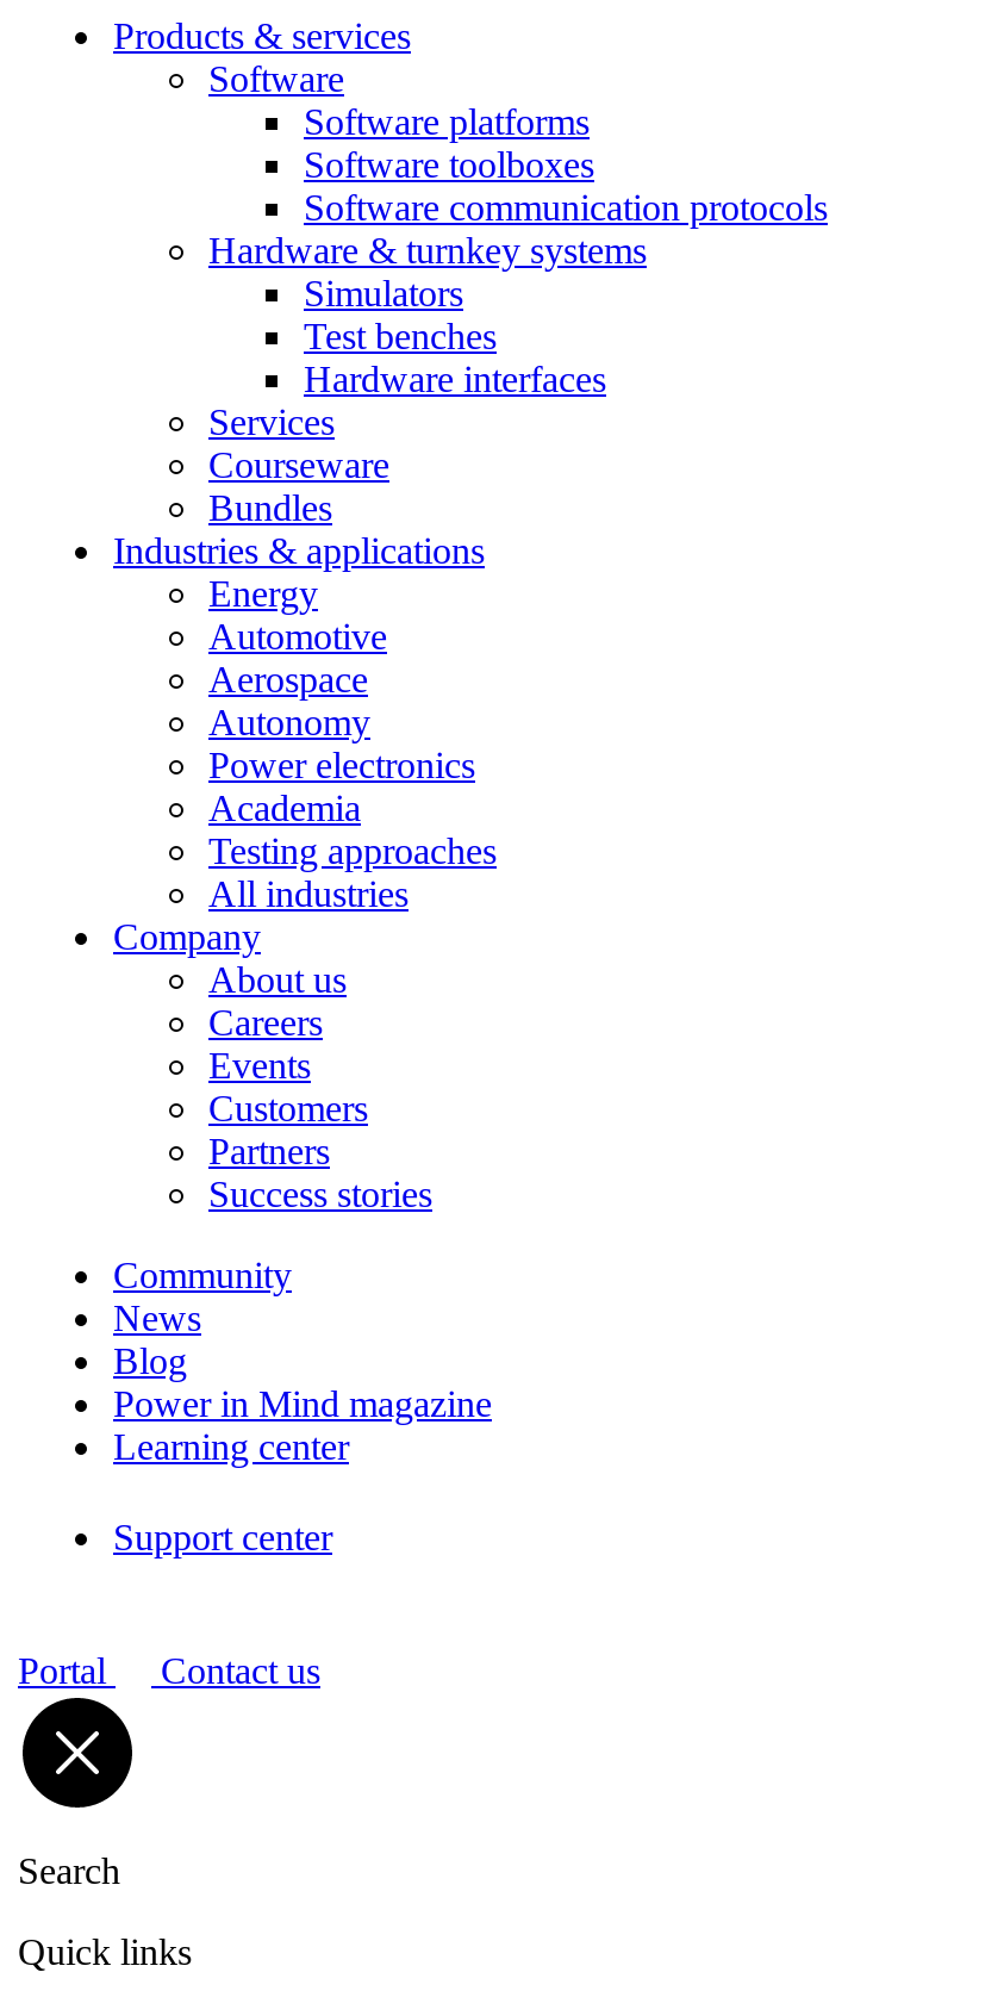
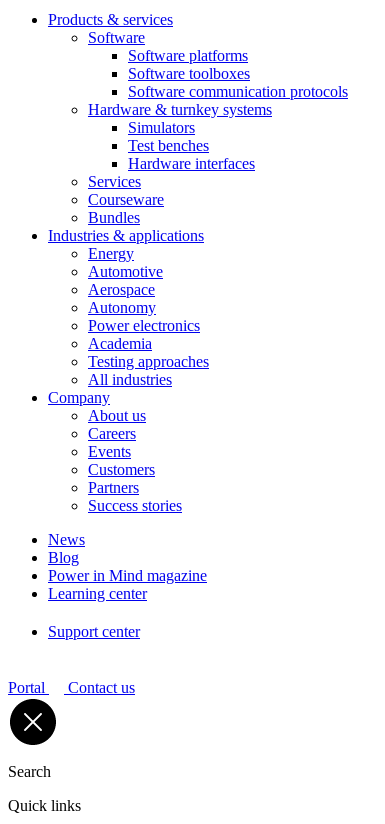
- Community
